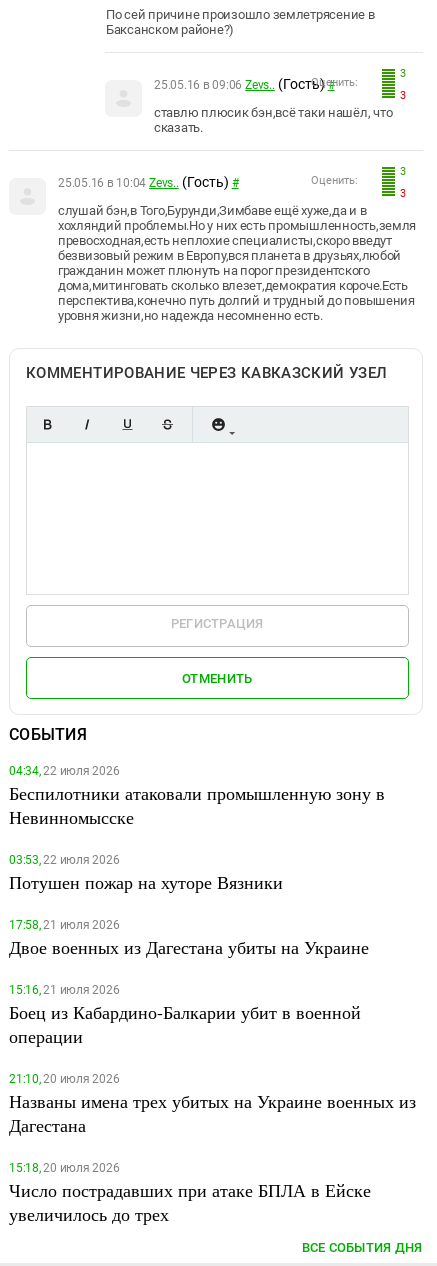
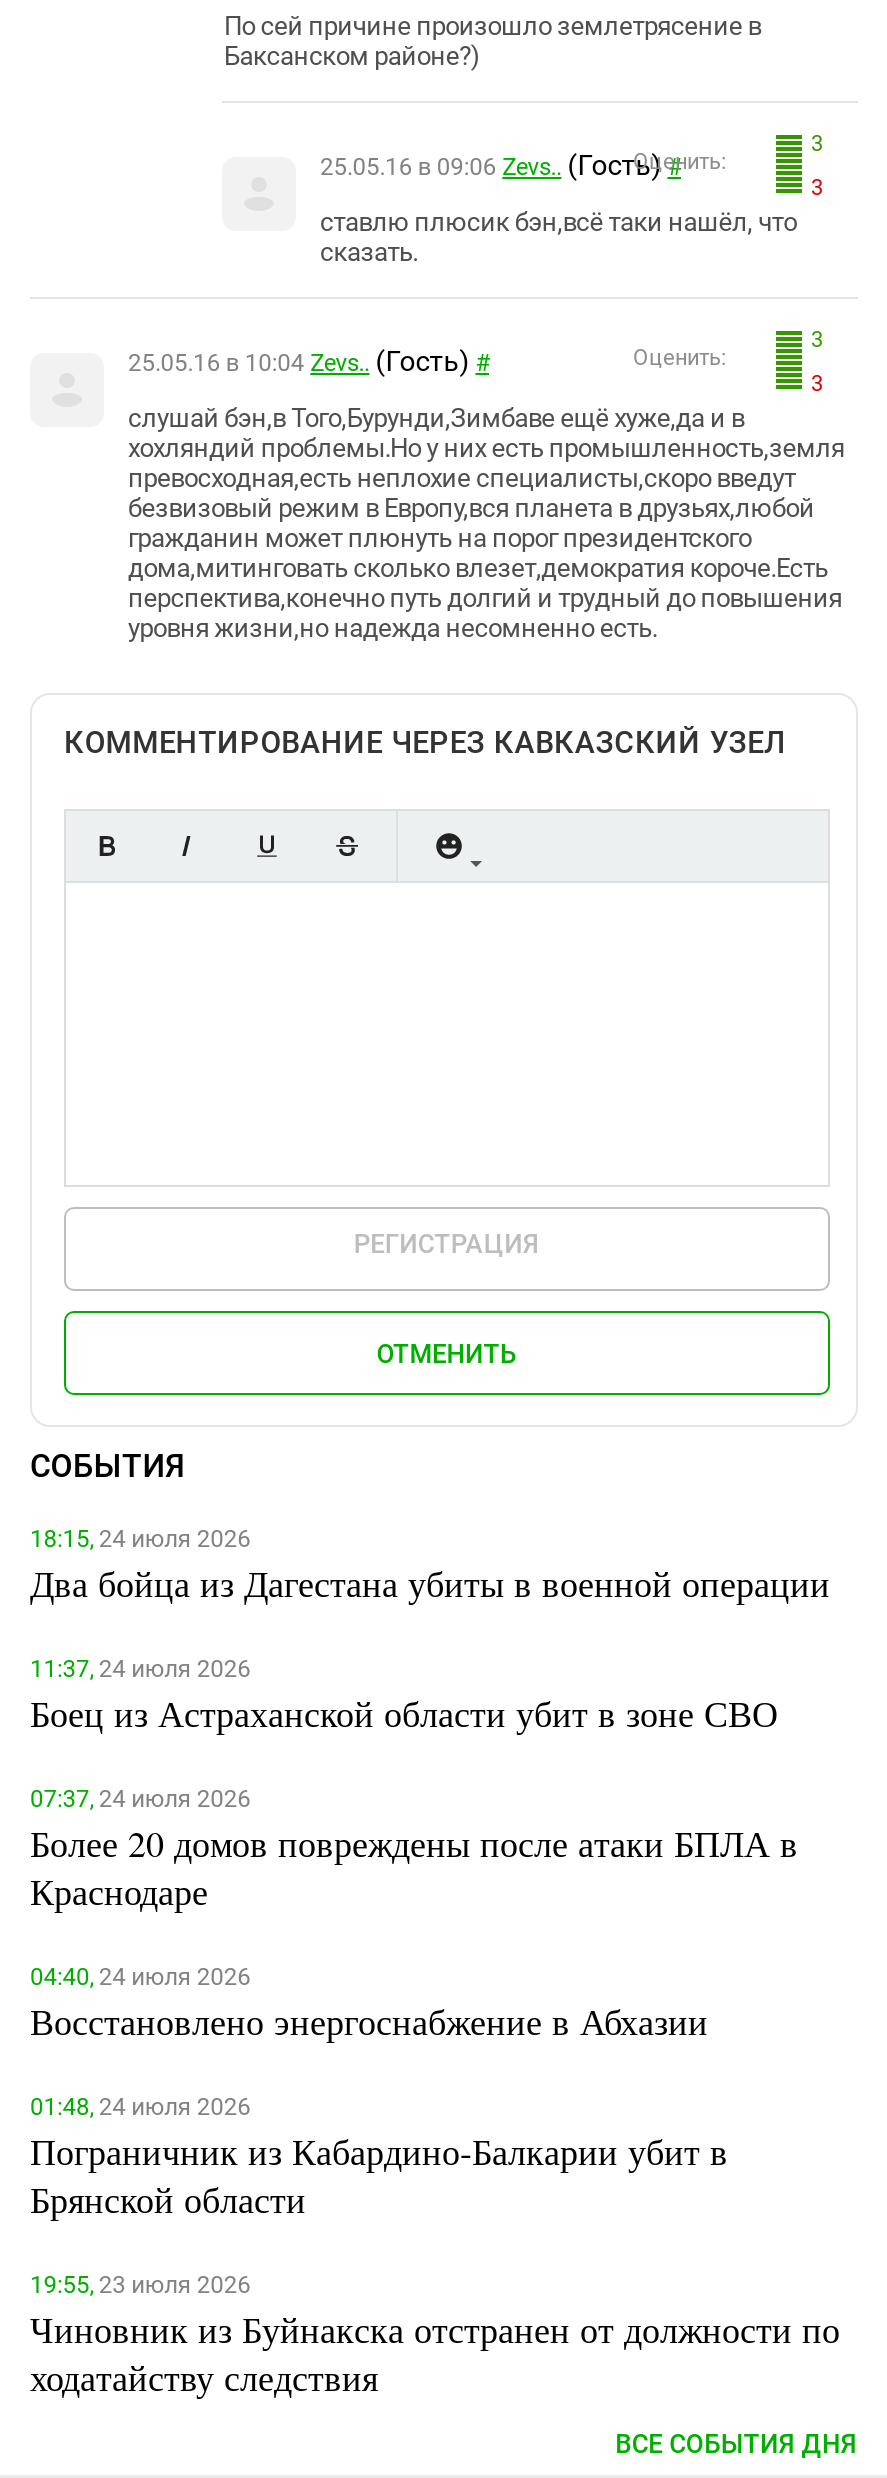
- 04:34, 22 июля 2026
- Беспилотники атаковали промышленную зону в
- Невинномысске
+ 18:15, 24 июля 2026
+ Два бойца из Дагестана убиты в военной операции

- 03:53, 22 июля 2026
- Потушен пожар на хуторе Вязники
+ 11:37, 24 июля 2026
+ Боец из Астраханской области убит в зоне СВО

- 17:58, 21 июля 2026
- Двое военных из Дагестана убиты на Украине
+ 07:37, 24 июля 2026
+ Более 20 домов повреждены после атаки БПЛА в
+ Краснодаре

- 15:16, 21 июля 2026
- Боец из Кабардино-Балкарии убит в военной
- операции
+ 04:40, 24 июля 2026
+ Восстановлено энергоснабжение в Абхазии

- 21:10, 20 июля 2026
- Названы имена трех убитых на Украине военных из
- Дагестана
+ 01:48, 24 июля 2026
+ Пограничник из Кабардино-Балкарии убит в
+ Брянской области

- 15:18, 20 июля 2026
- Число пострадавших при атаке БПЛА в Ейске
- увеличилось до трех
+ 19:55, 23 июля 2026
+ Чиновник из Буйнакска отстранен от должности по
+ ходатайству следствия
